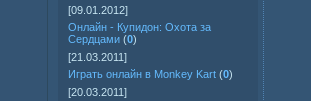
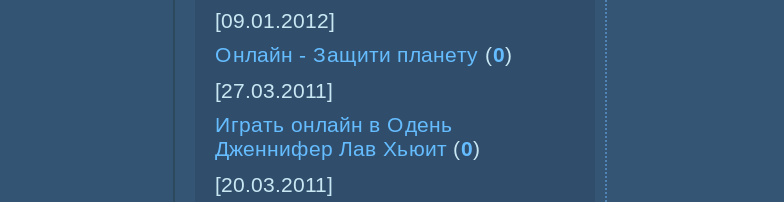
- Онлайн - Купидон: Охота за
- Сердцами (0)
+ Онлайн - Защити планету (0)

- [21.03.2011]
- Играть онлайн в Monkey Kart (0)
+ [27.03.2011]
+ Играть онлайн в Одень
+ Дженнифер Лав Хьюит (0)
